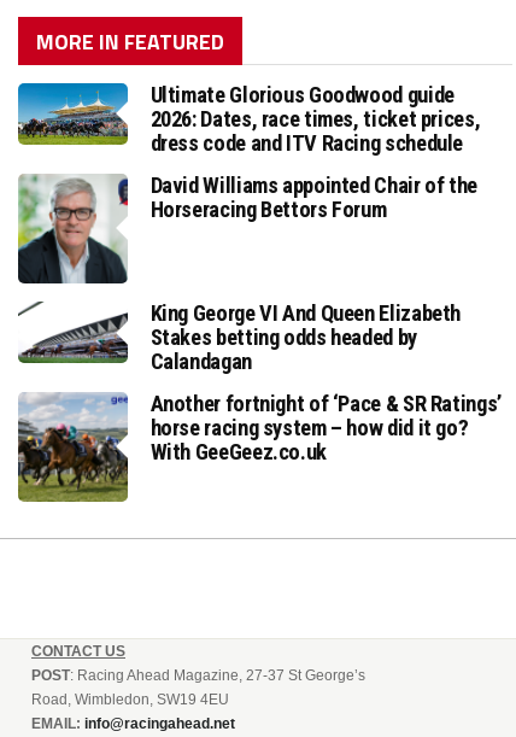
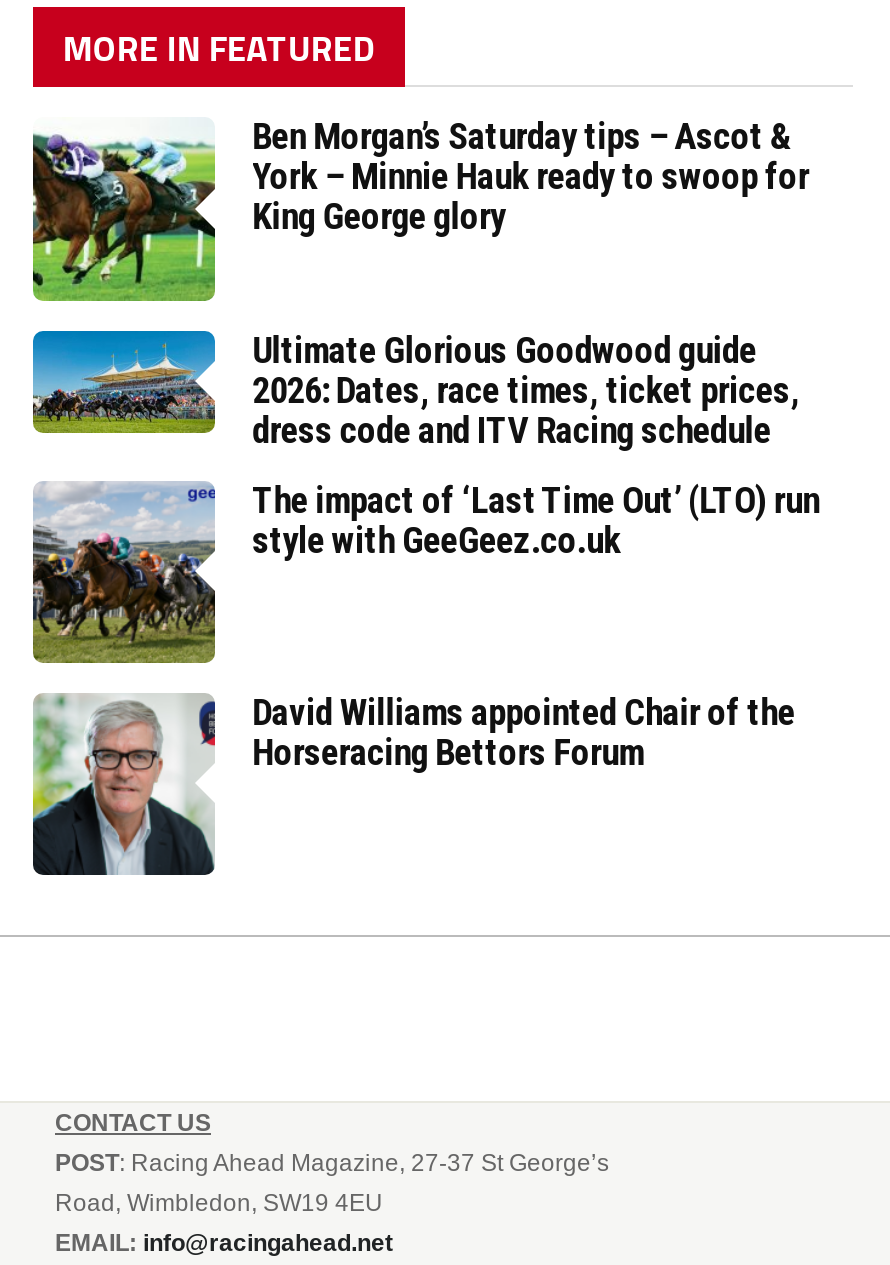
+ [image]
+ Ben Morgan’s Saturday tips – Ascot &
+ York – Minnie Hauk ready to swoop for
+ King George glory

moved down: [image] | Ultimate Glorious Goodwood guide | 2026: Dates, race times, ticket prices, | dress code and ITV Racing schedule

+ The impact of ‘Last Time Out’ (LTO) run
+ style with GeeGeez.co.uk

moved down: [image] | David Williams appointed Chair of the | Horseracing Bettors Forum

- [image]
- King George VI And Queen Elizabeth
- Stakes betting odds headed by
- Calandagan
- Another fortnight of ‘Pace & SR Ratings’
- horse racing system – how did it go?
- With GeeGeez.co.uk

moved up: [image]
